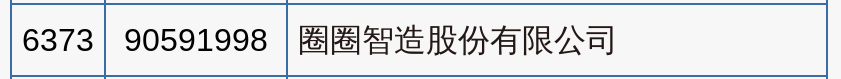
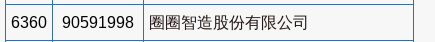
- 6373 90591998 圈圈智造股份有限公司
+ 6360 90591998 圈圈智造股份有限公司
